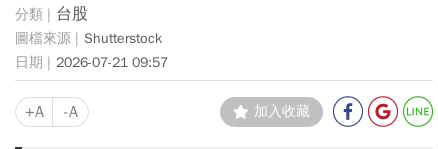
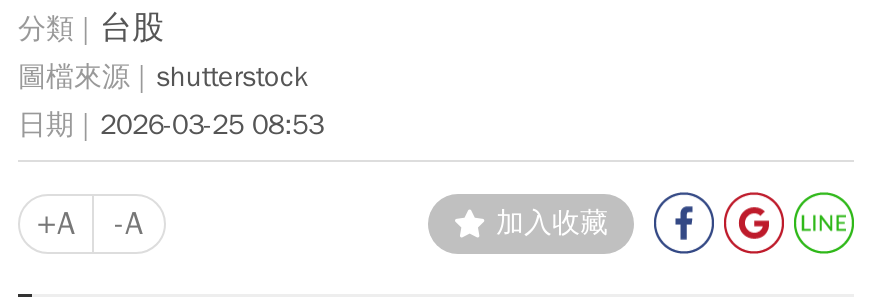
- Shutterstock
- 2026-07-21 09:57
+ shutterstock
+ 2026-03-25 08:53
